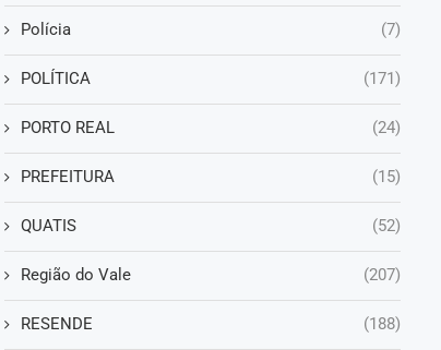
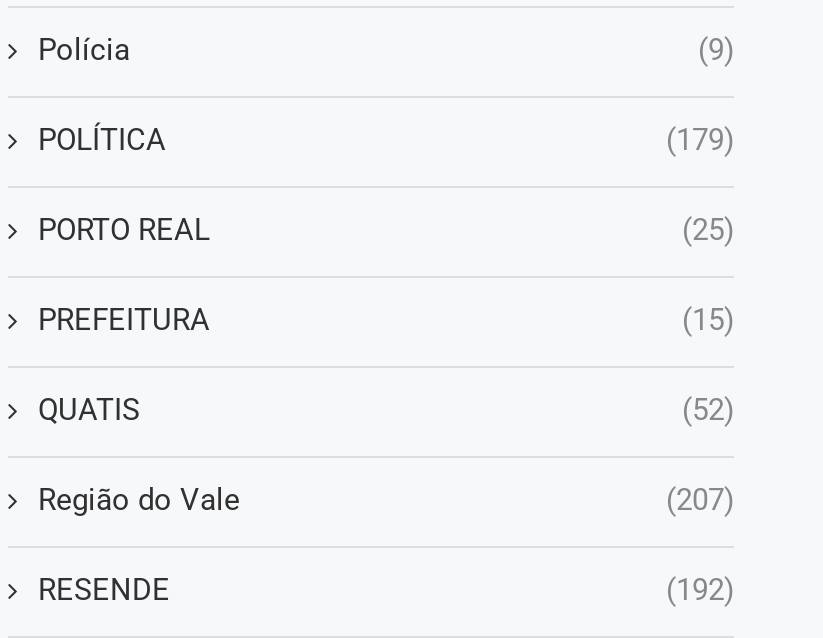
- (7)
+ (9)

- (171)
+ (179)

- (24)
+ (25)

- (188)
+ (192)
